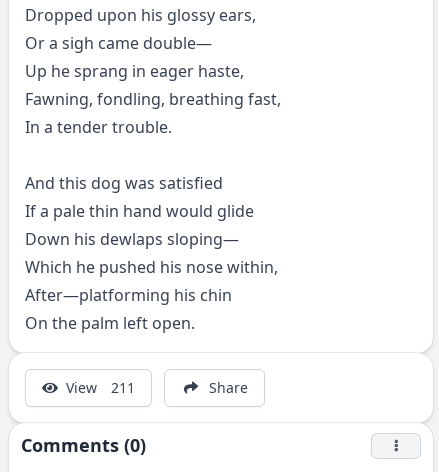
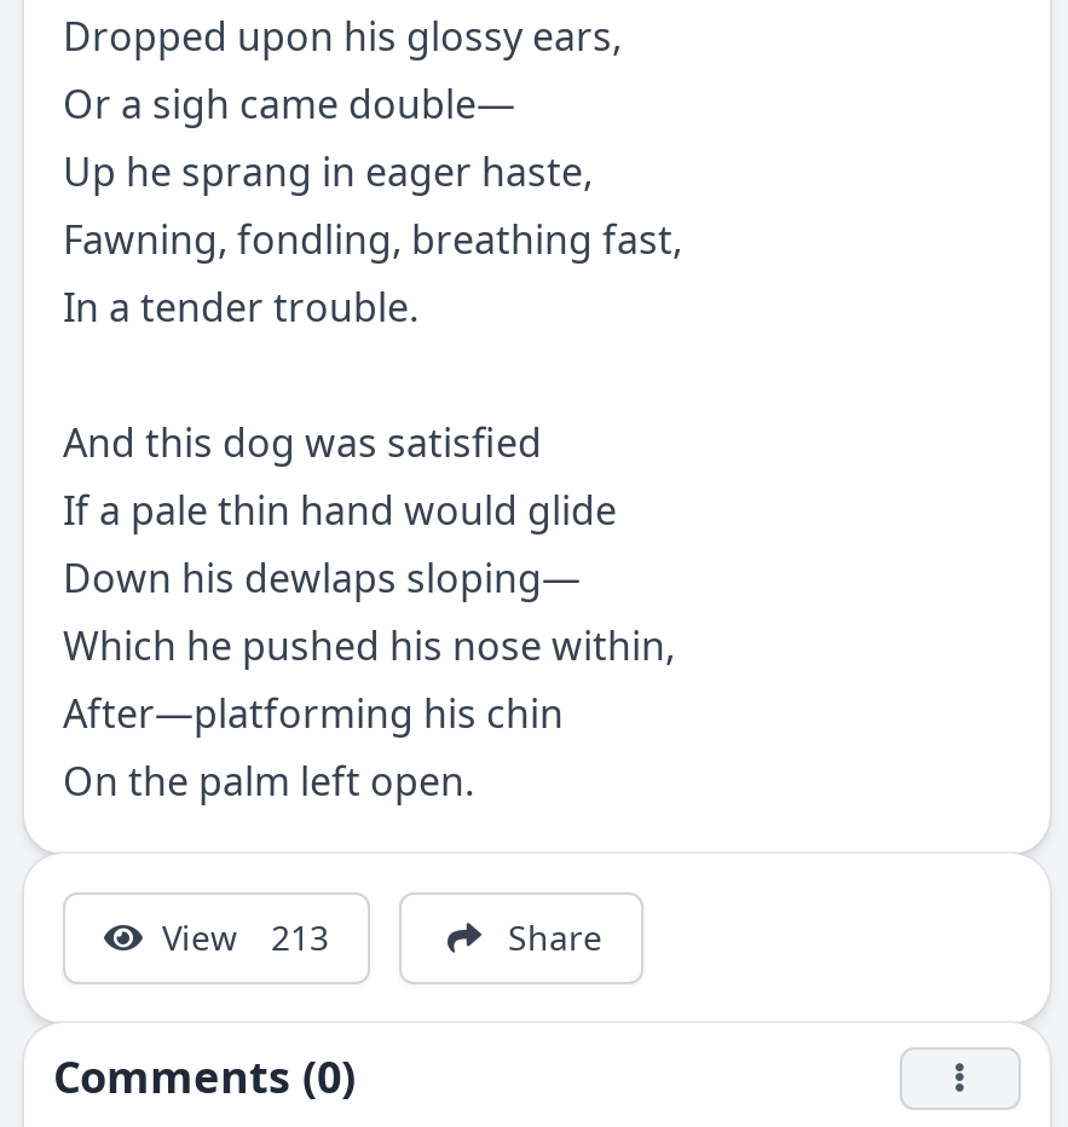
- View 211
+ View 213
